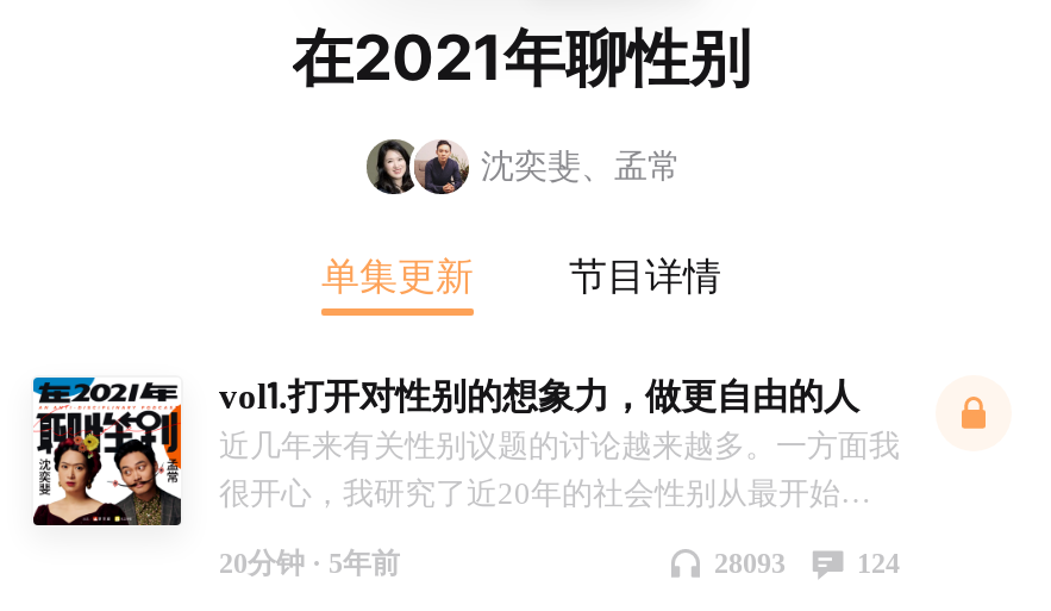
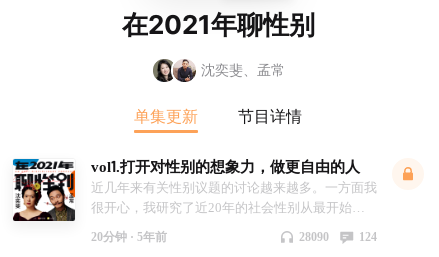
- 28093
+ 28090
